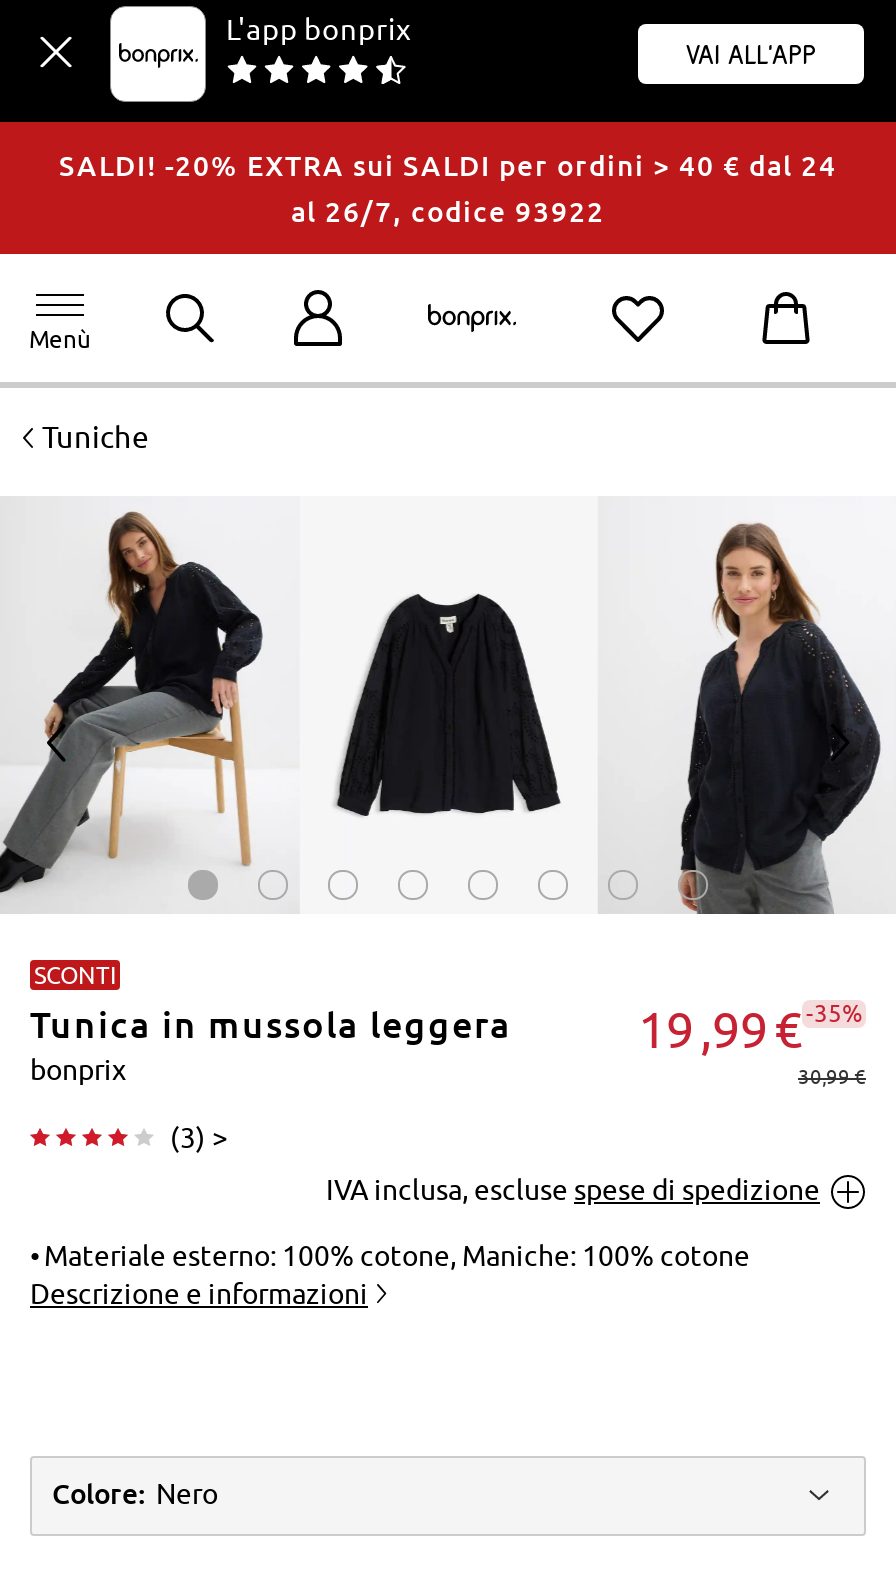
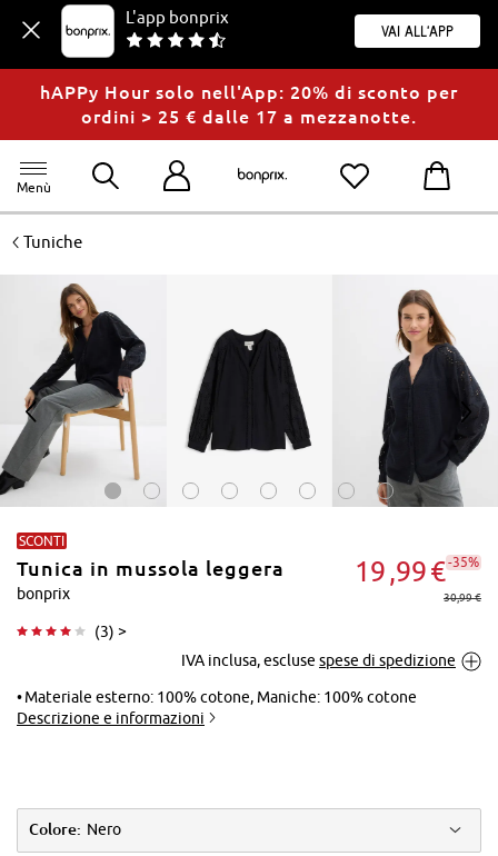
- SALDI! -20% EXTRA sui SALDI per ordini > 40 € dal 24
- al 26/7, codice 93922
+ hAPPy Hour solo nell'App: 20% di sconto per
+ ordini > 25 € dalle 17 a mezzanotte.
